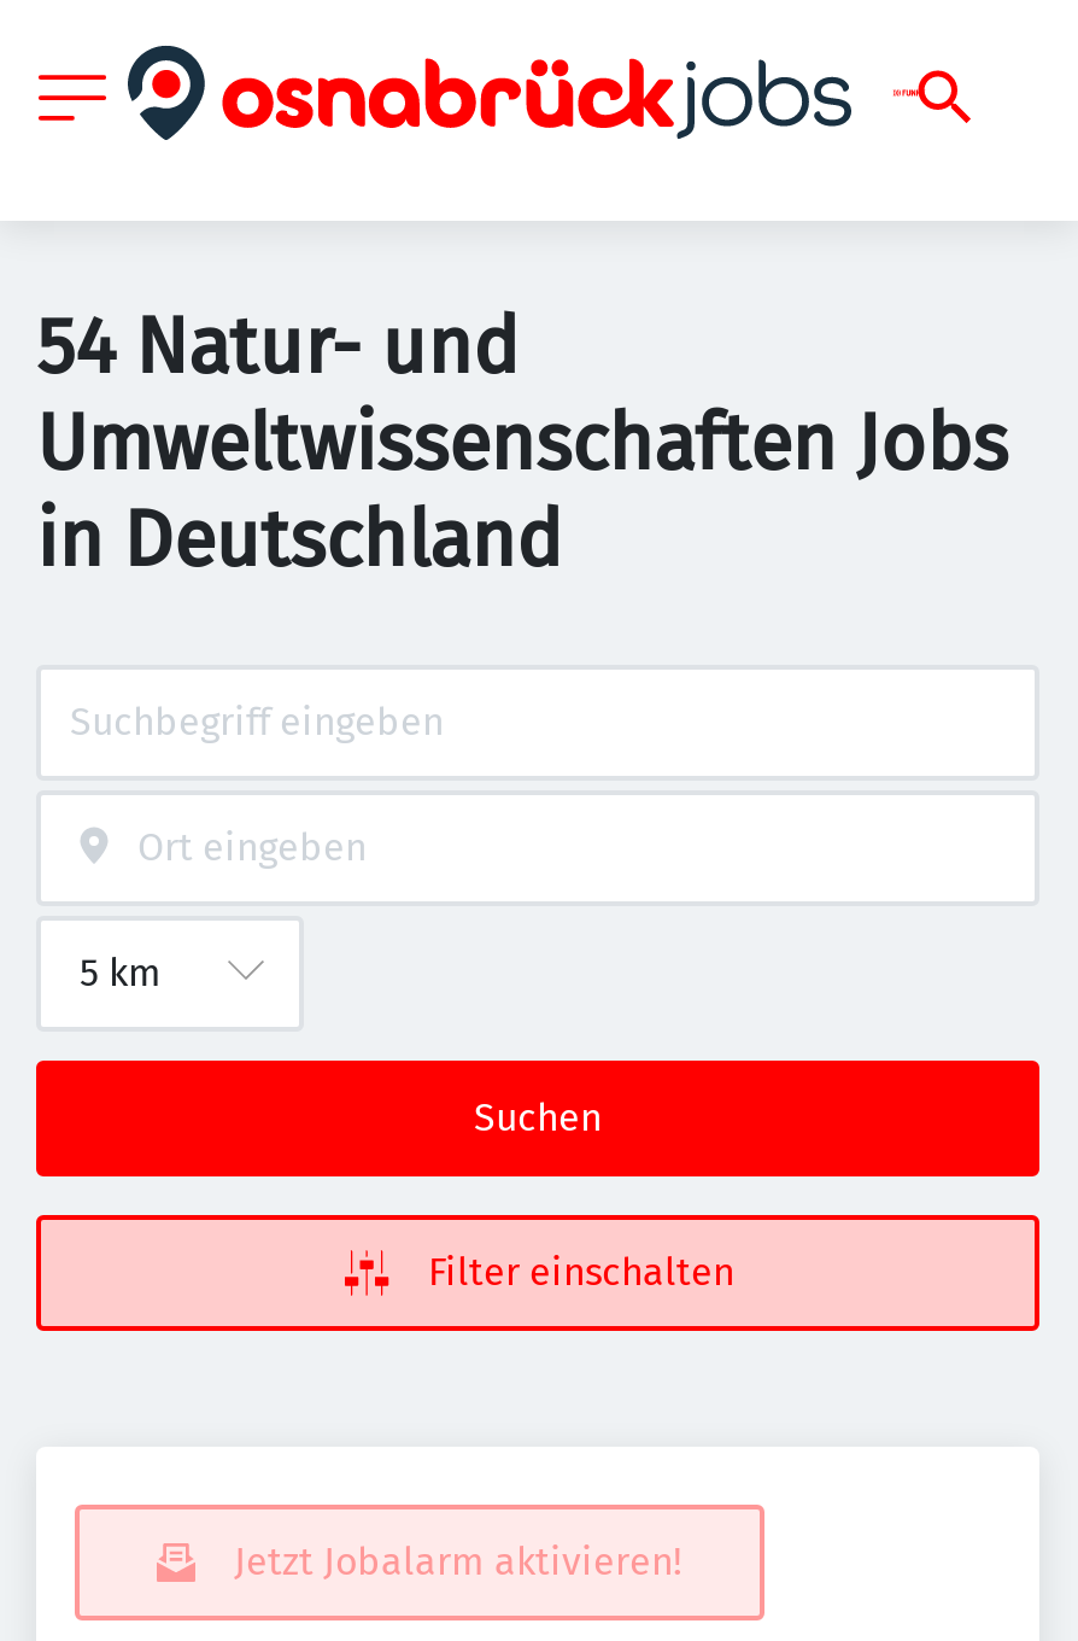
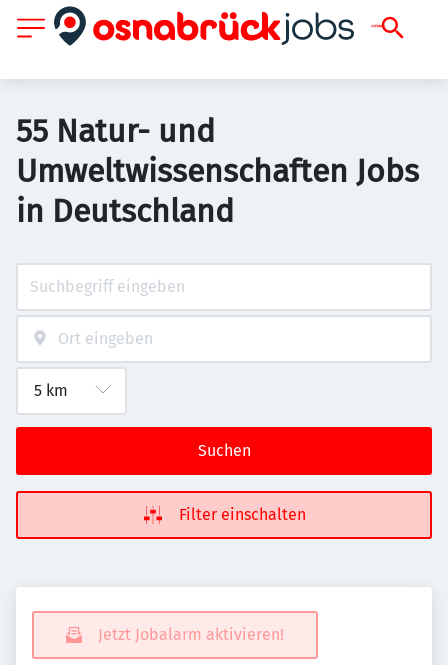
- 54 Natur- und
+ 55 Natur- und
